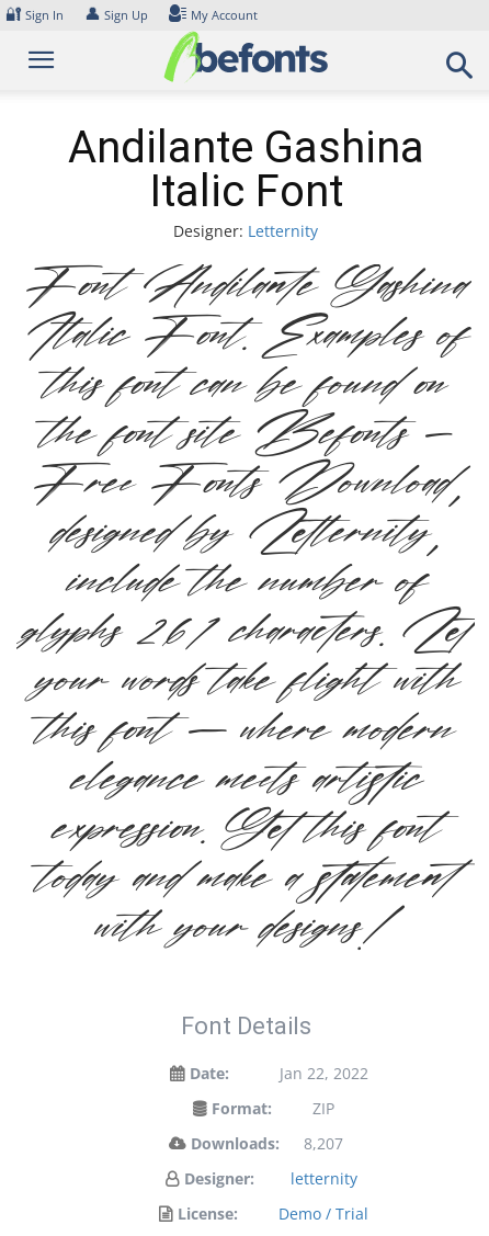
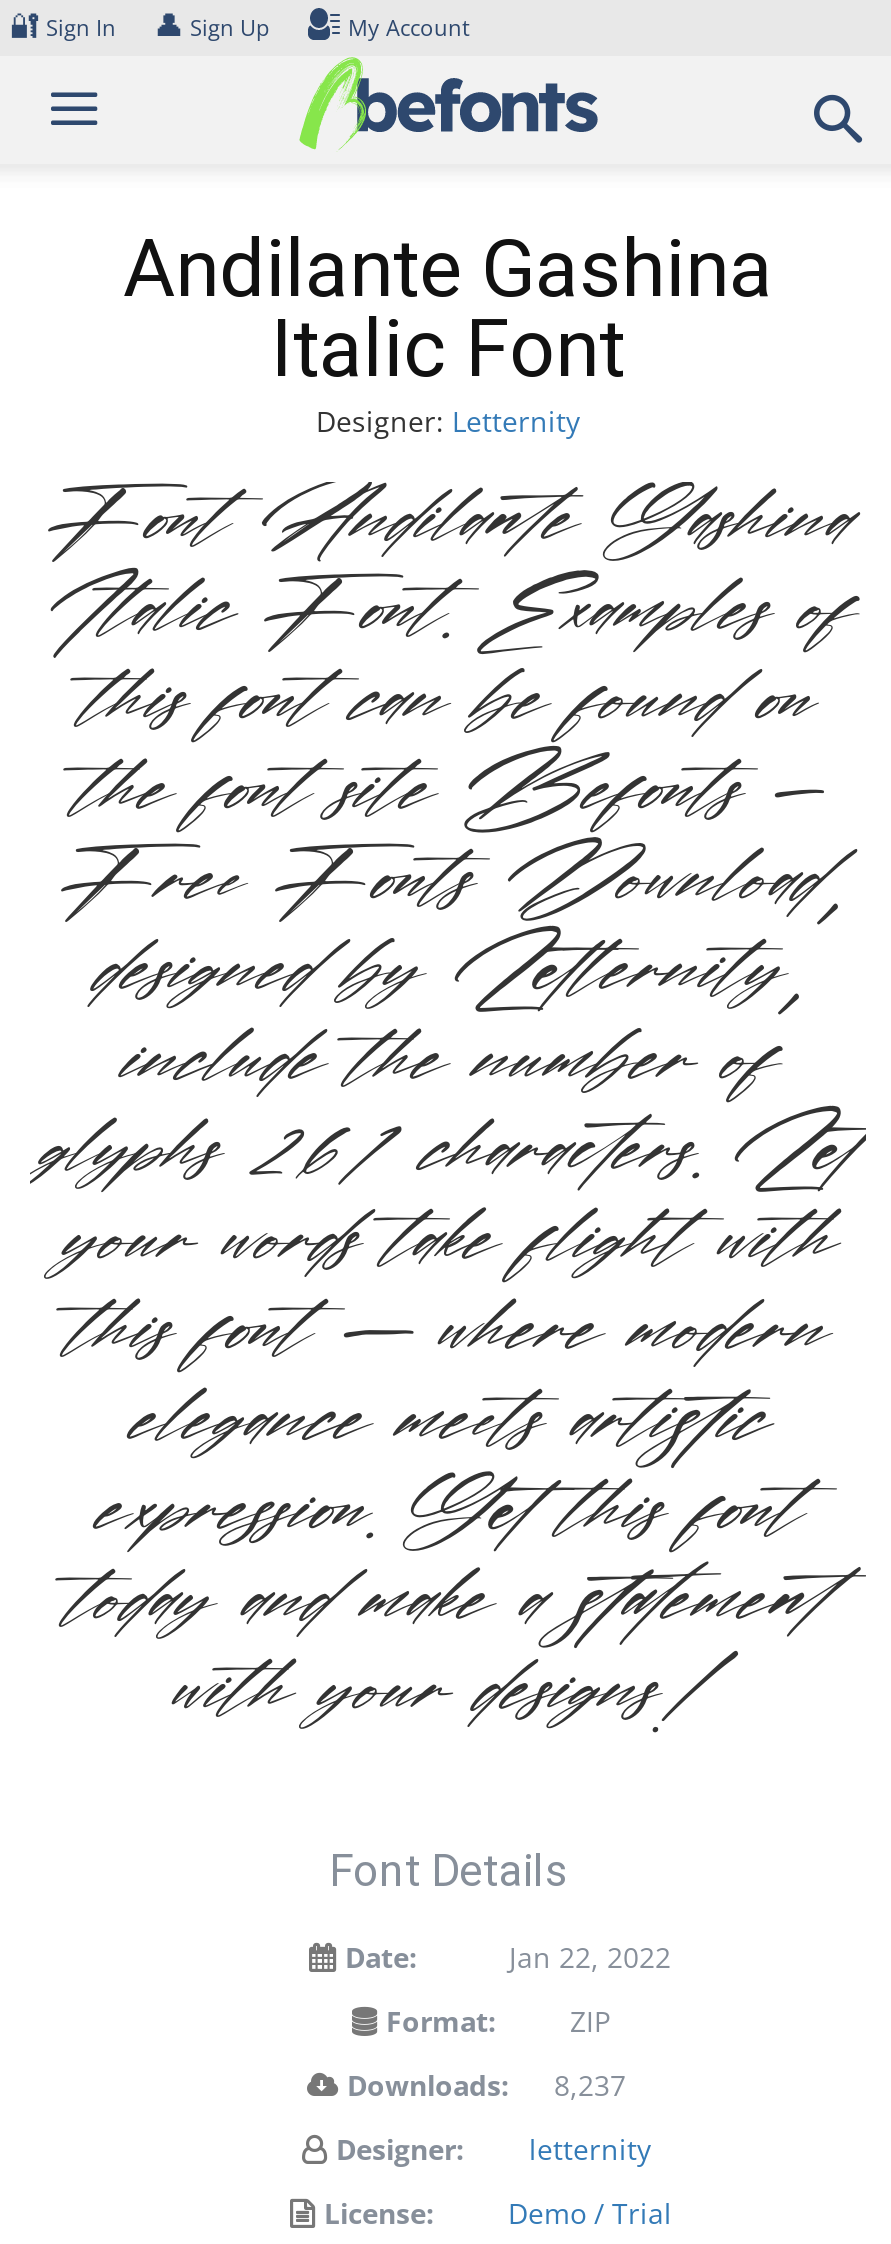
- Downloads: 8,207
+ Downloads: 8,237
